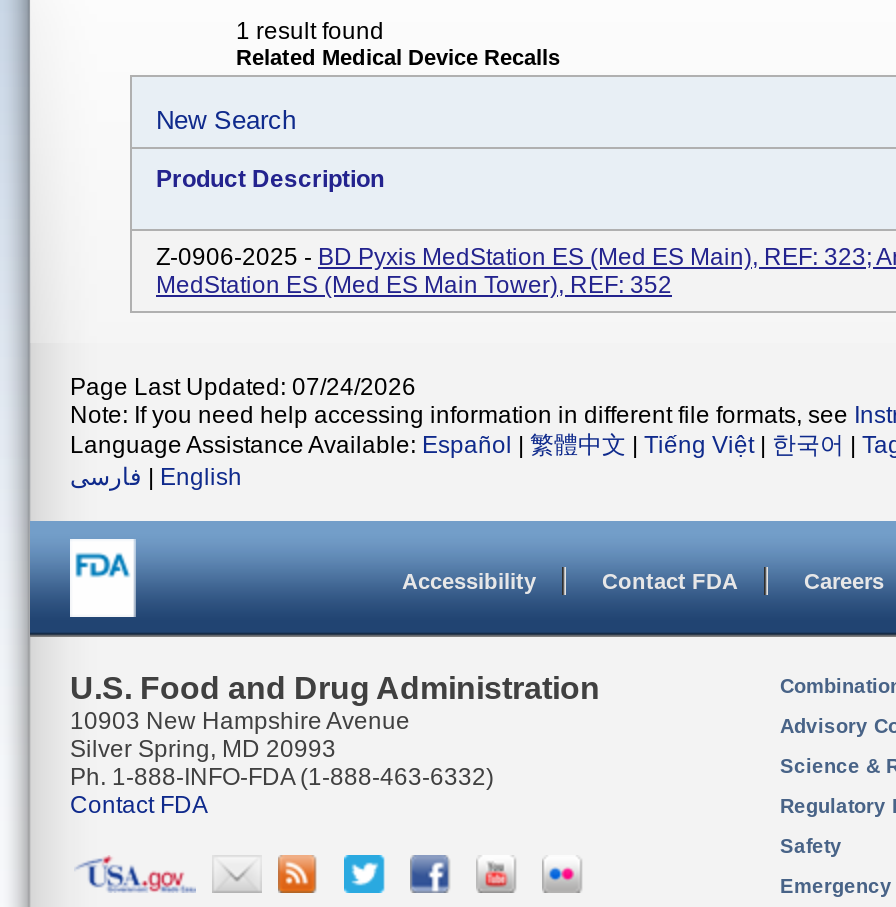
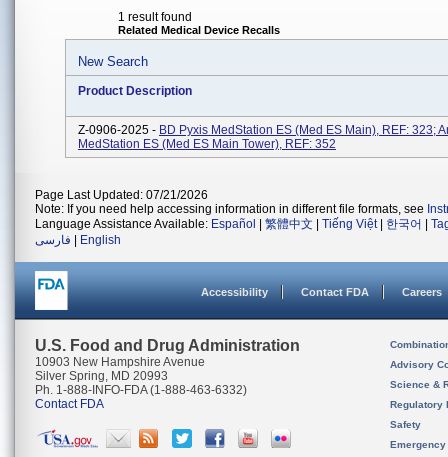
- Page Last Updated: 07/24/2026
+ Page Last Updated: 07/21/2026
